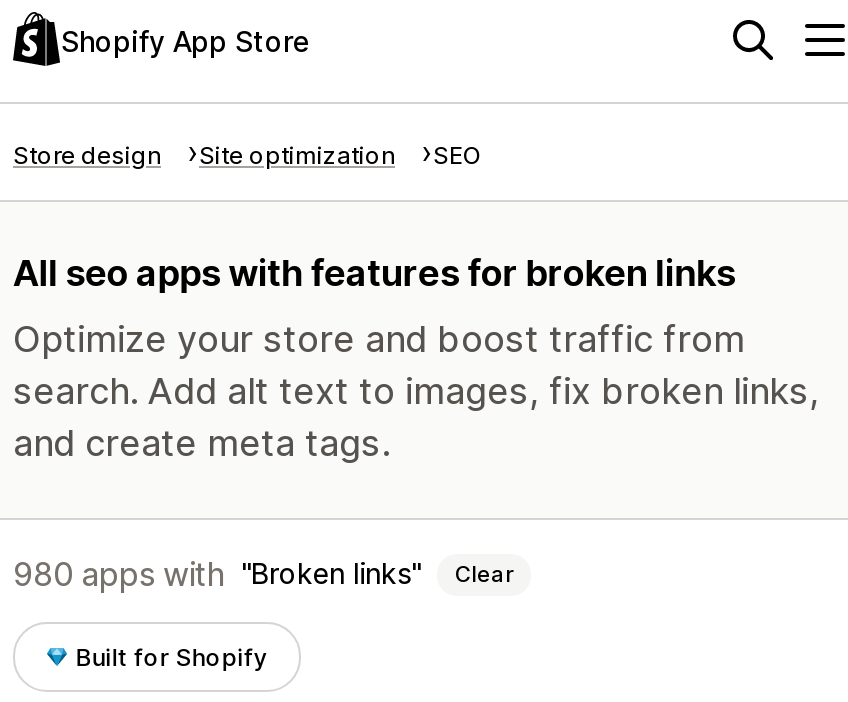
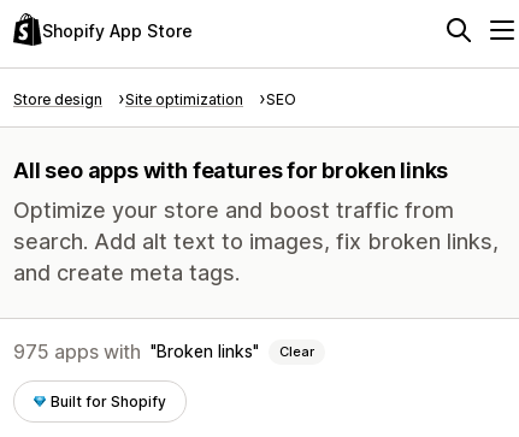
- 980 apps with Broken links Clear
+ 975 apps with Broken links Clear
